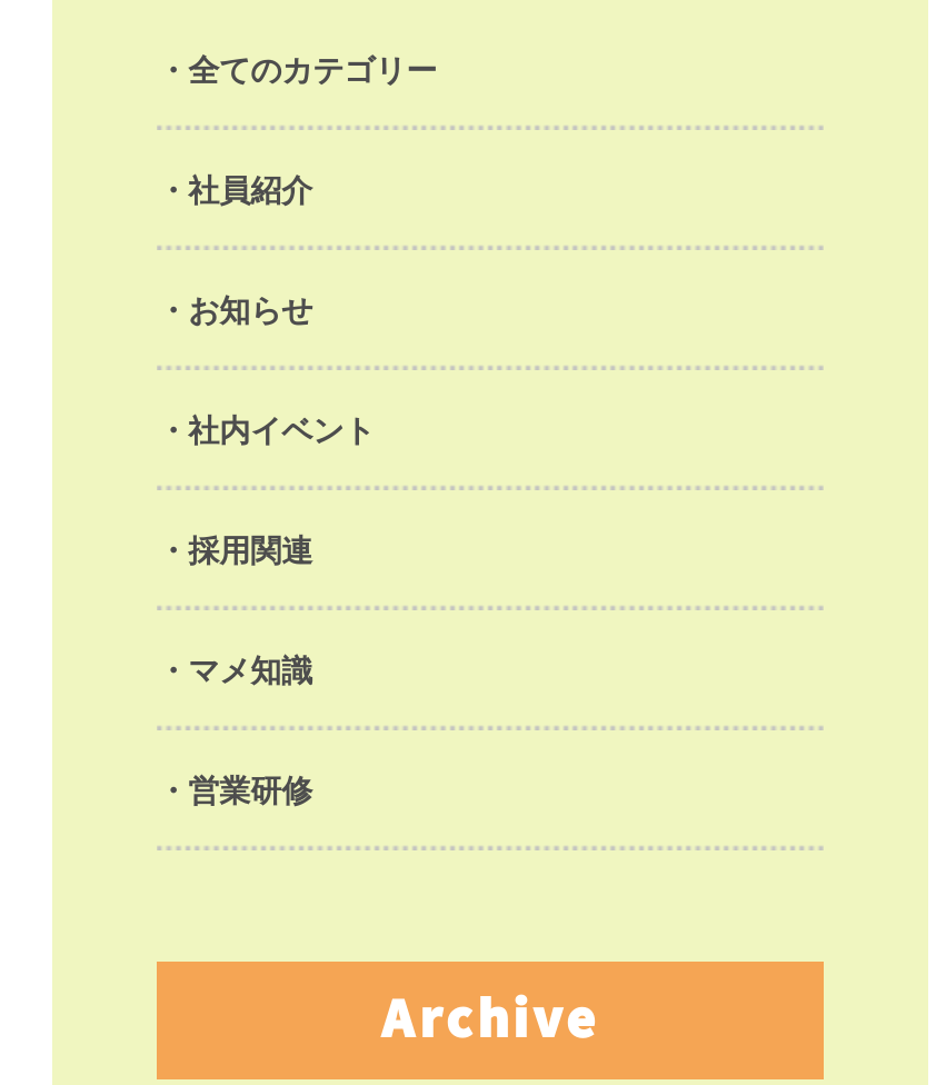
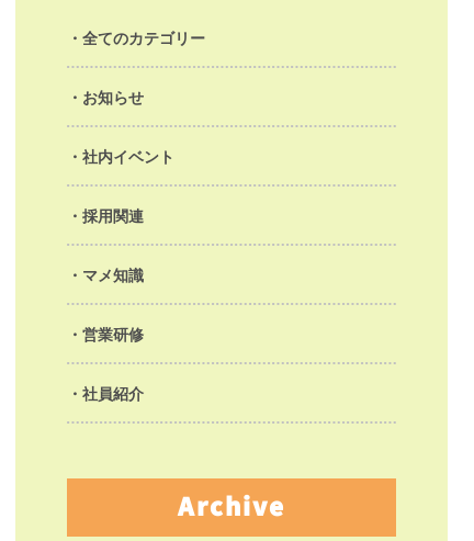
moved down: 社員紹介

moved up: お知らせ | 社内イベント | 採用関連 | マメ知識
